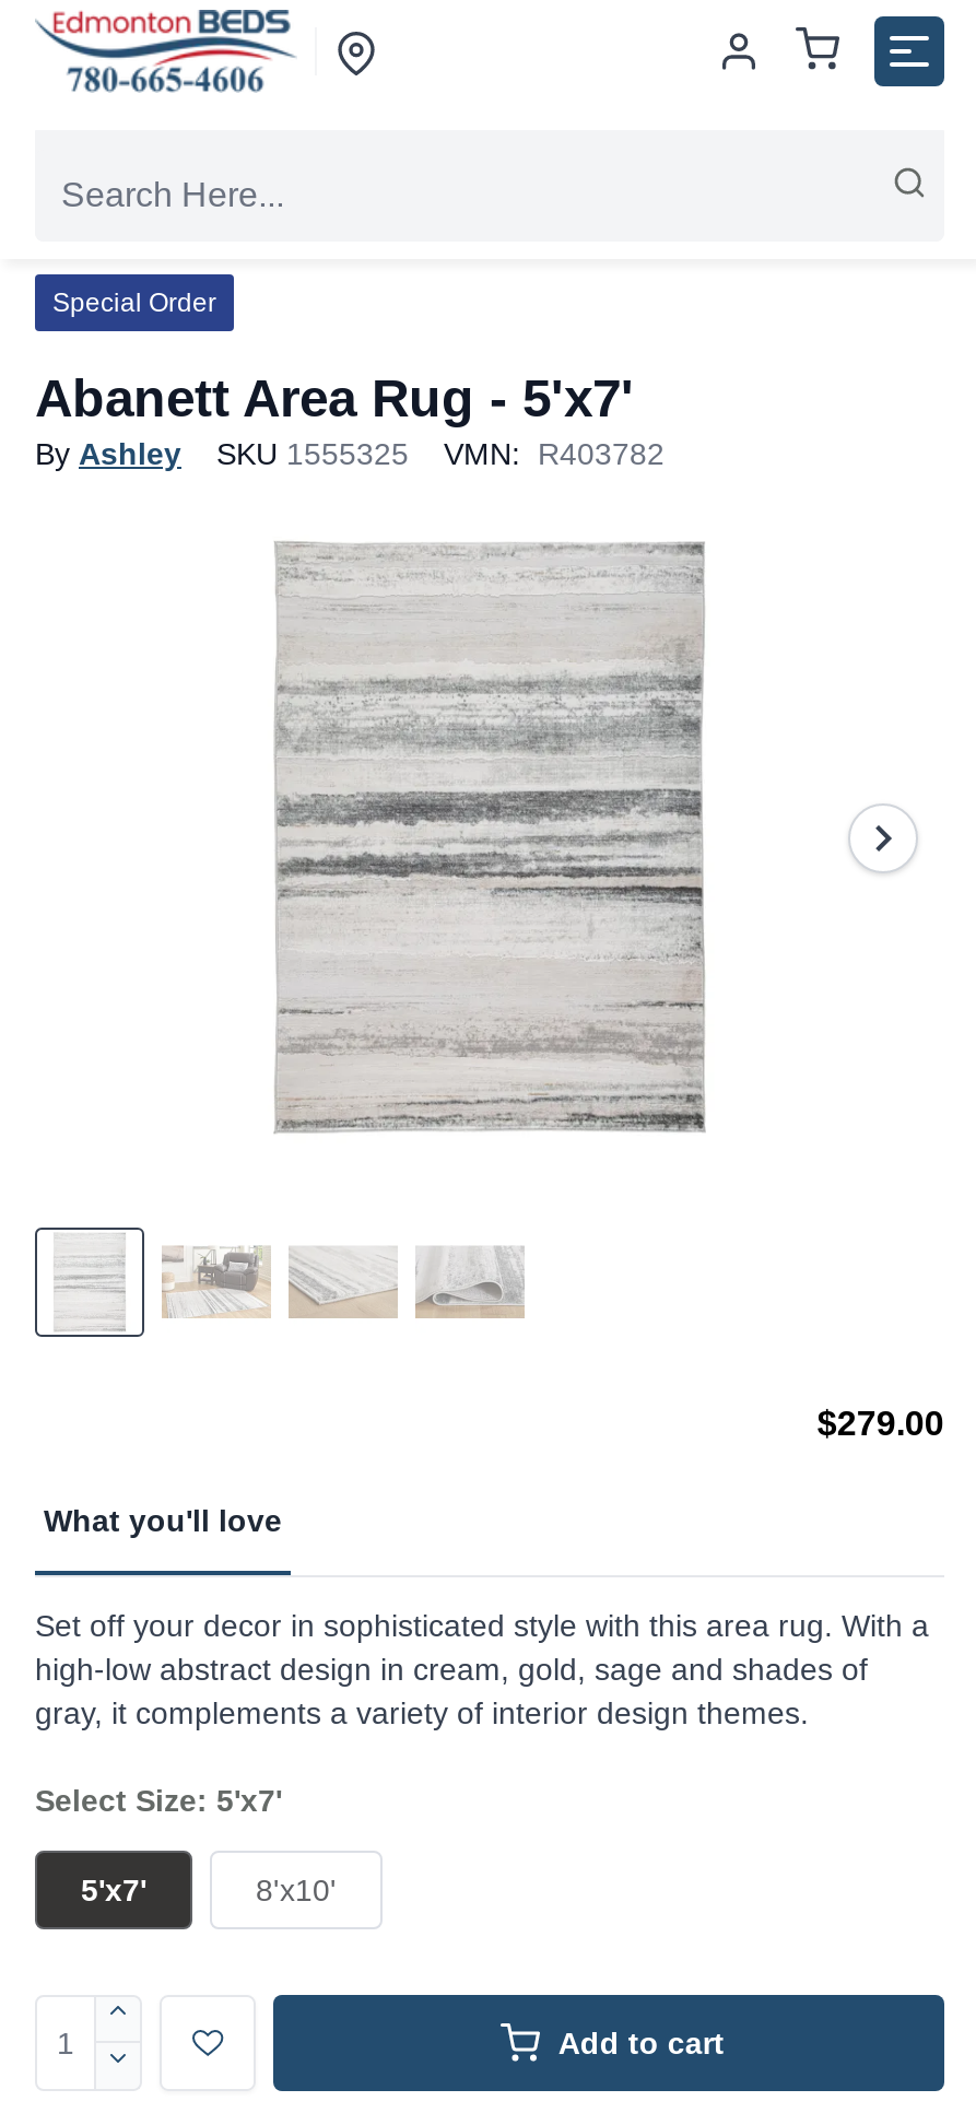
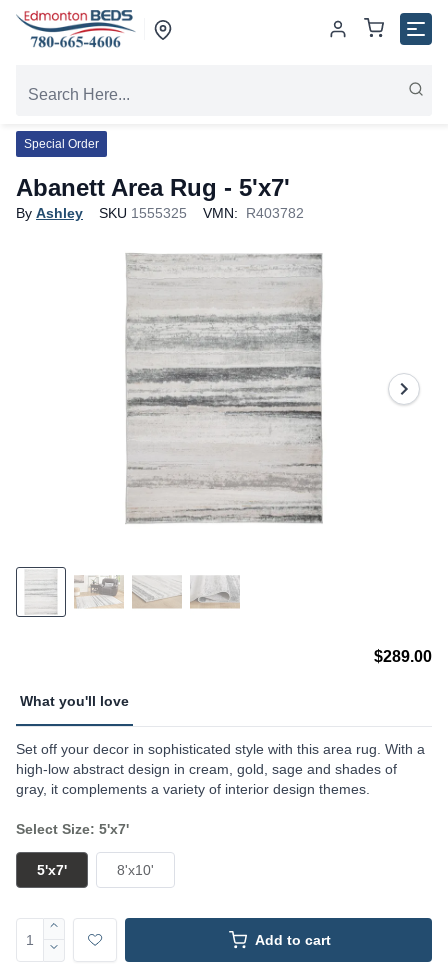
- $279.00
+ $289.00
